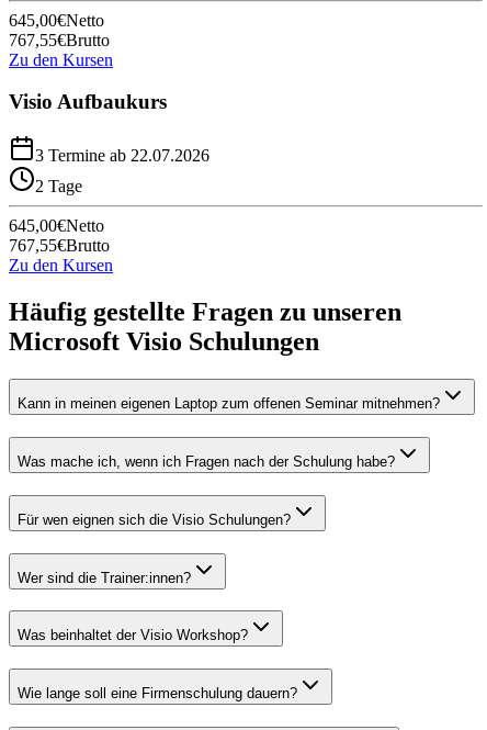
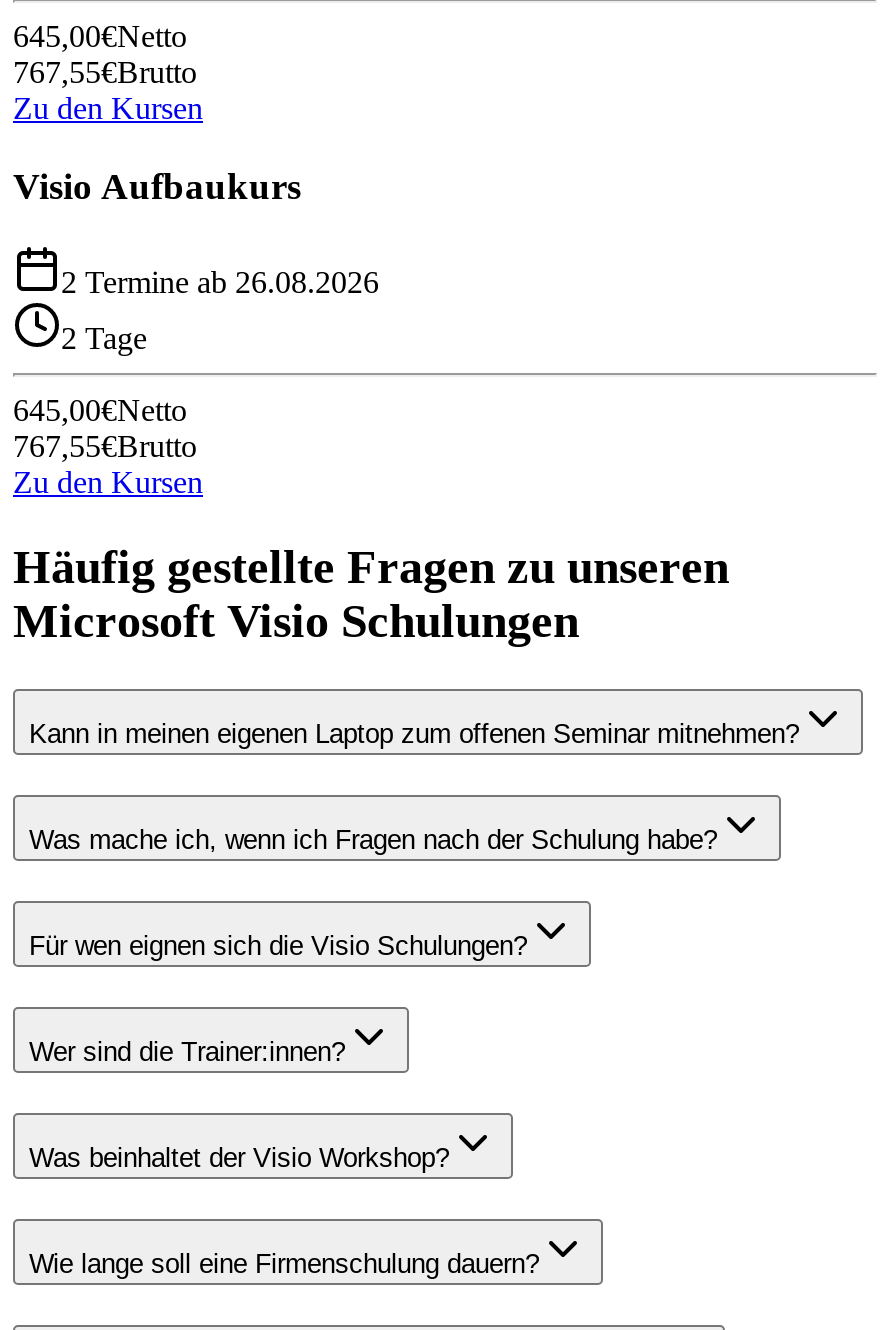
- 3 Termine ab 22.07.2026
+ 2 Termine ab 26.08.2026
